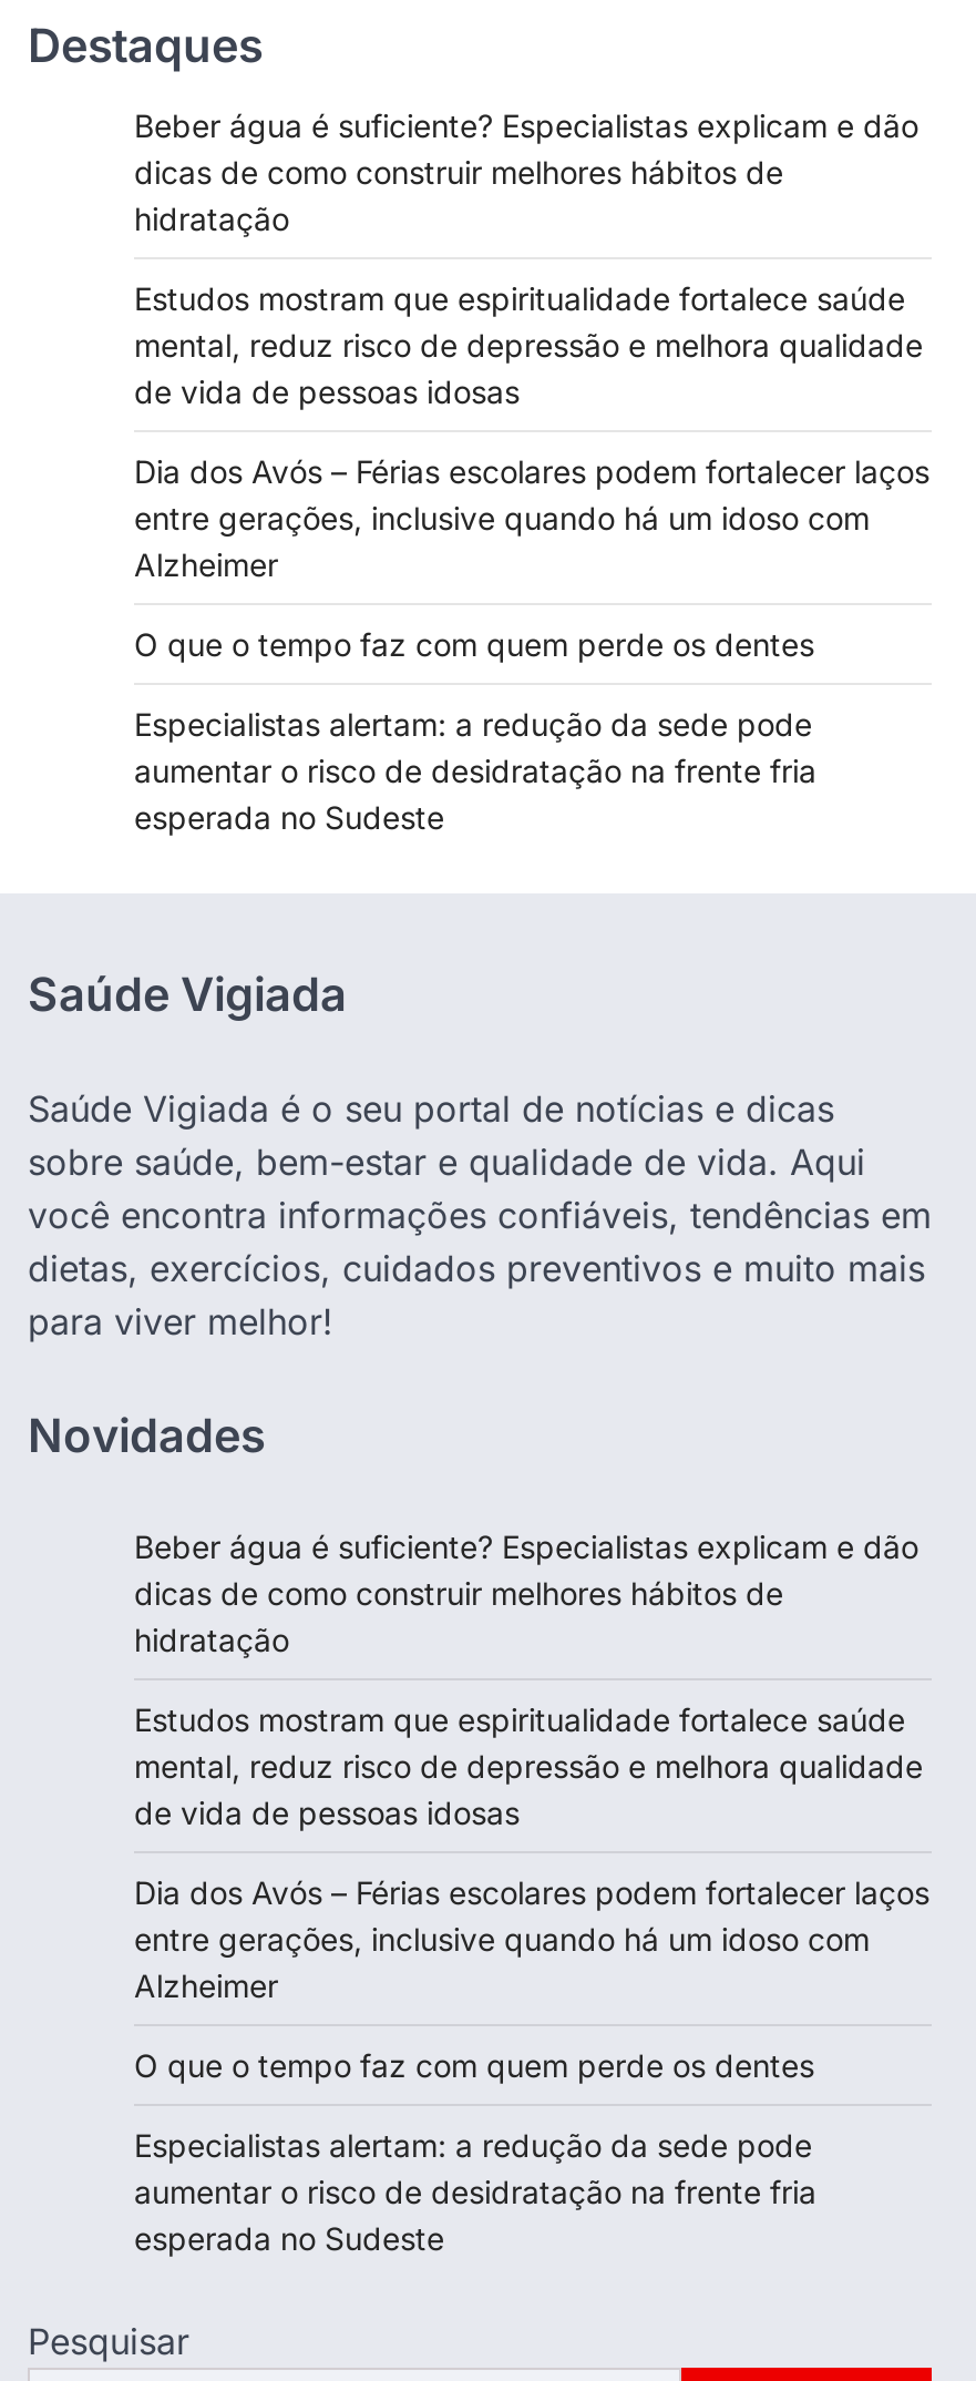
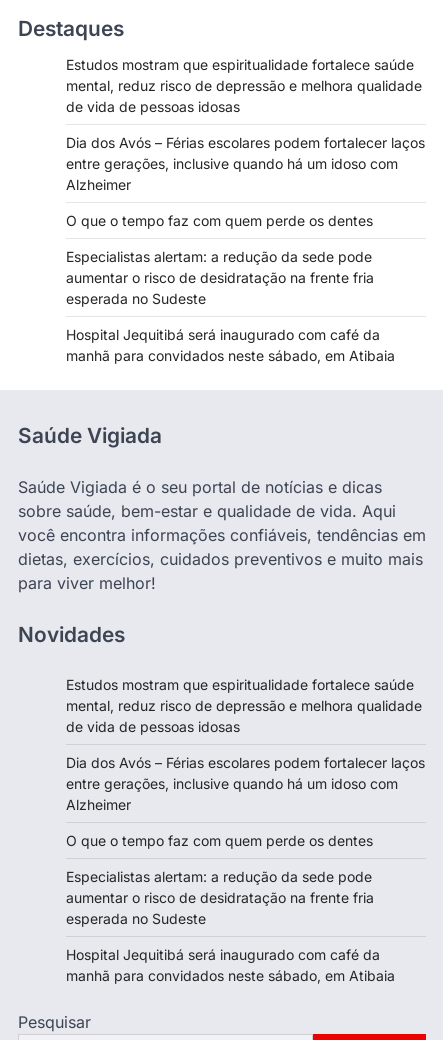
- Beber água é suficiente? Especialistas explicam e dão
- dicas de como construir melhores hábitos de
- hidratação

moved up: Estudos mostram que espiritualidade fortalece saúde | mental, reduz risco de depressão e melhora qualidade | de vida de pessoas idosas | ... | aumentar o risco de desidratação na frente fria | esperada no Sudeste

+ Hospital Jequitibá será inaugurado com café da
+ manhã para convidados neste sábado, em Atibaia

- Beber água é suficiente? Especialistas explicam e dão
- dicas de como construir melhores hábitos de
- hidratação

moved up: Estudos mostram que espiritualidade fortalece saúde | mental, reduz risco de depressão e melhora qualidade | de vida de pessoas idosas | ... | aumentar o risco de desidratação na frente fria | esperada no Sudeste

+ Hospital Jequitibá será inaugurado com café da
+ manhã para convidados neste sábado, em Atibaia
